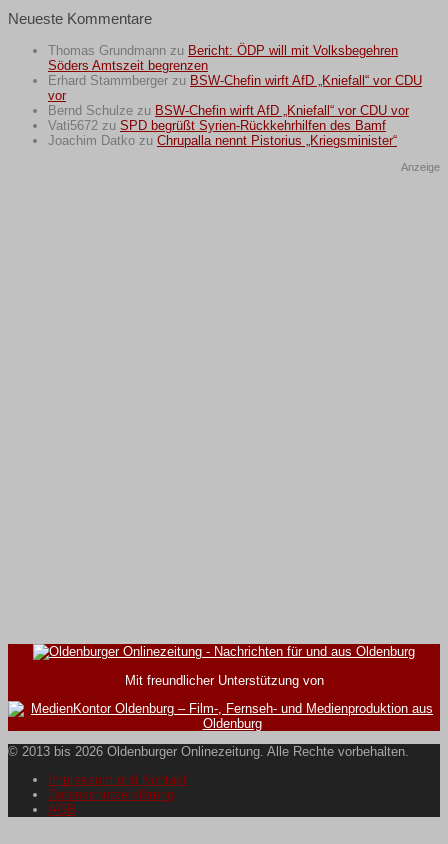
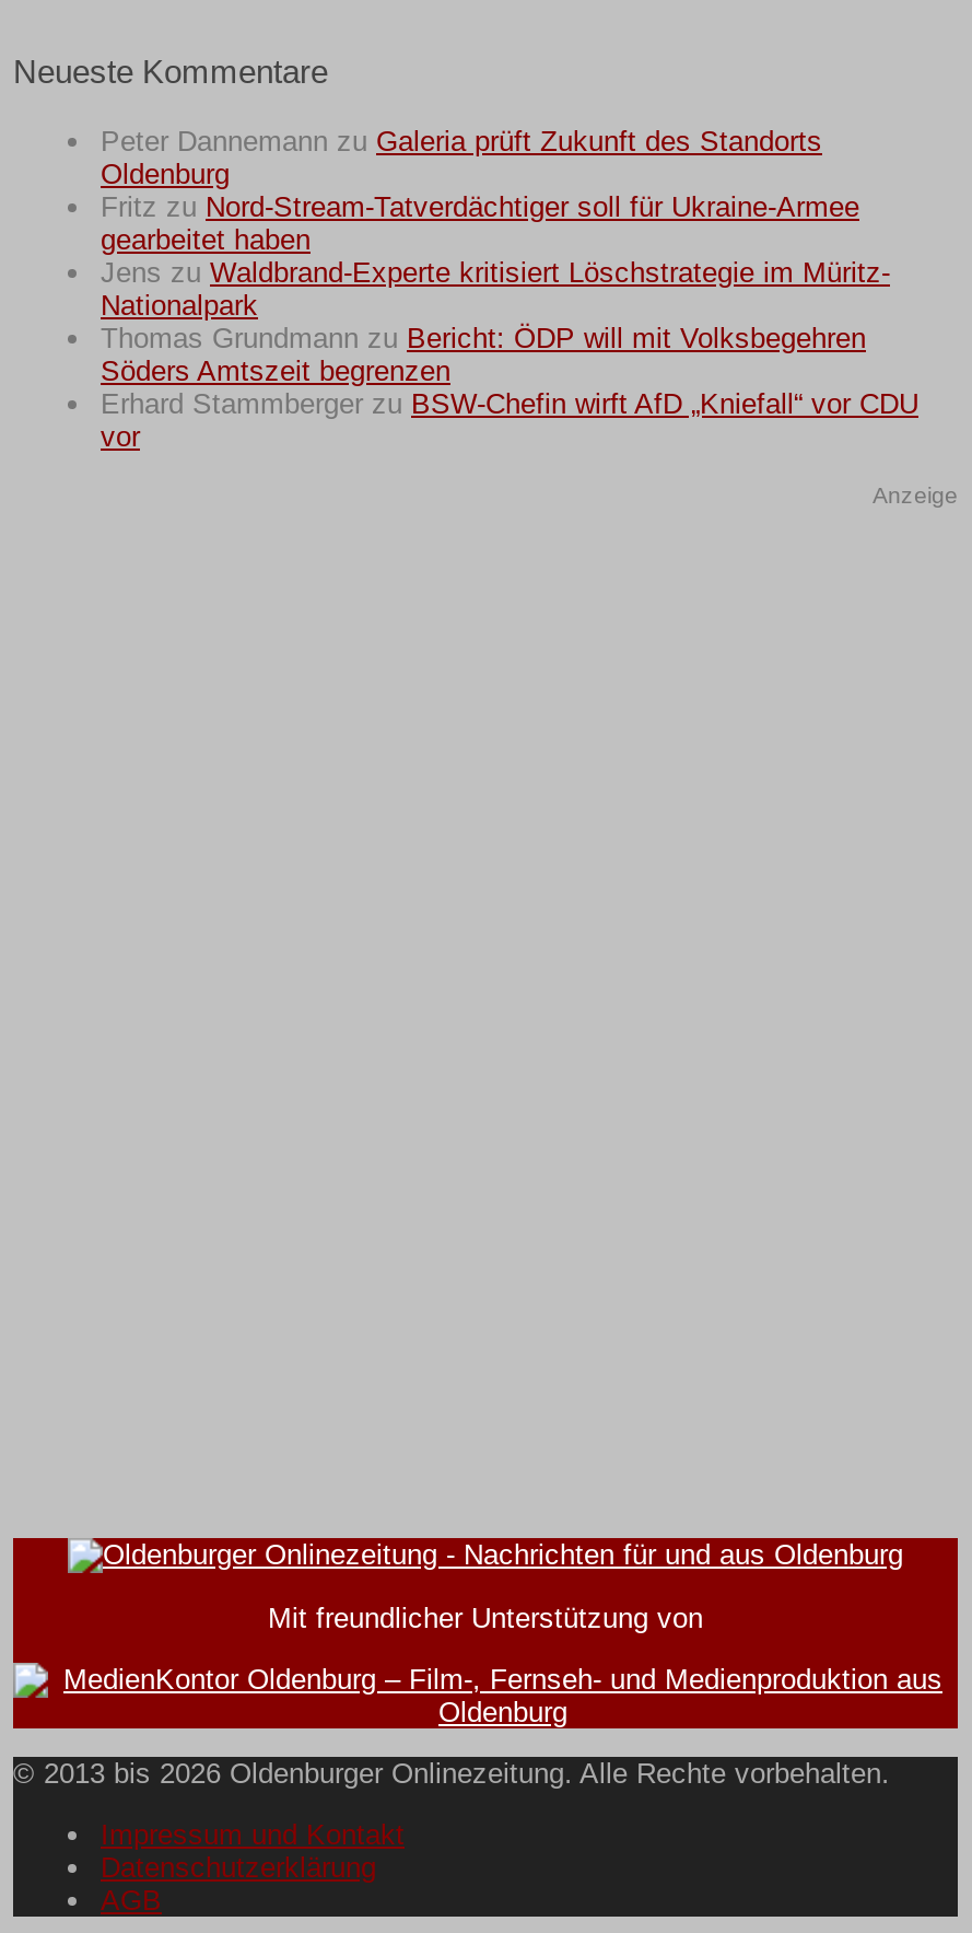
+ Peter Dannemann zu Galeria prüft Zukunft des Standorts
+ Oldenburg
+ FritzzuNord-Stream-Tatverdächtiger soll für Ukraine-Armee
+ gearbeitet haben
+ JenszuWaldbrand-Experte kritisiert Löschstrategie im Müritz-
+ Nationalpark

moved down: Thomas Grundmann zu Bericht: ÖDP will mit Volksbegehren | Söders Amtszeit begrenzen | Erhard StammbergerzuBSW-Chefin wirft AfD „Kniefall“ vor CDU | vor

- Bernd Schulze zu BSW-Chefin wirft AfD „Kniefall“ vor CDU vor
- Vati5672 zu SPD begrüßt Syrien-Rückkehrhilfen des Bamf
- Joachim DatkozuChrupalla nennt Pistorius „Kriegsminister“
